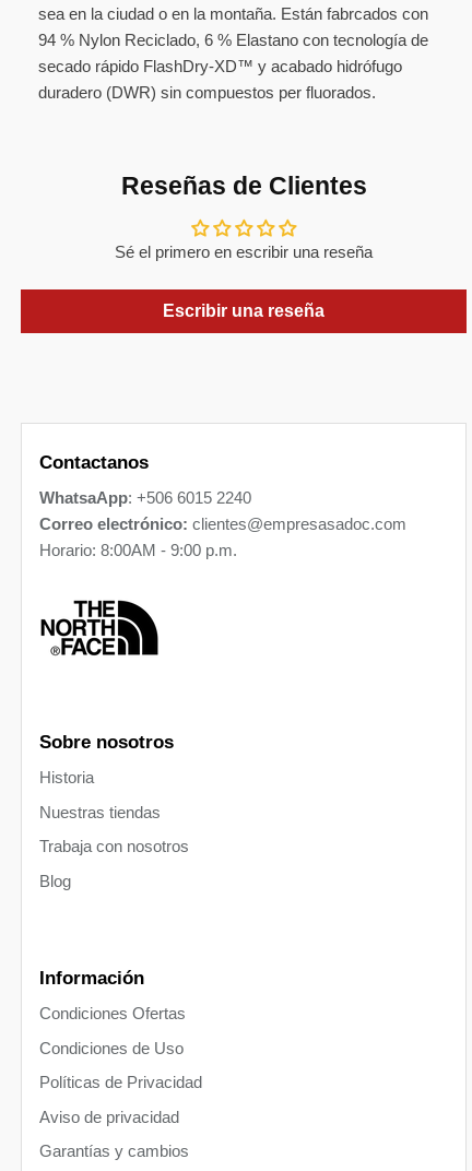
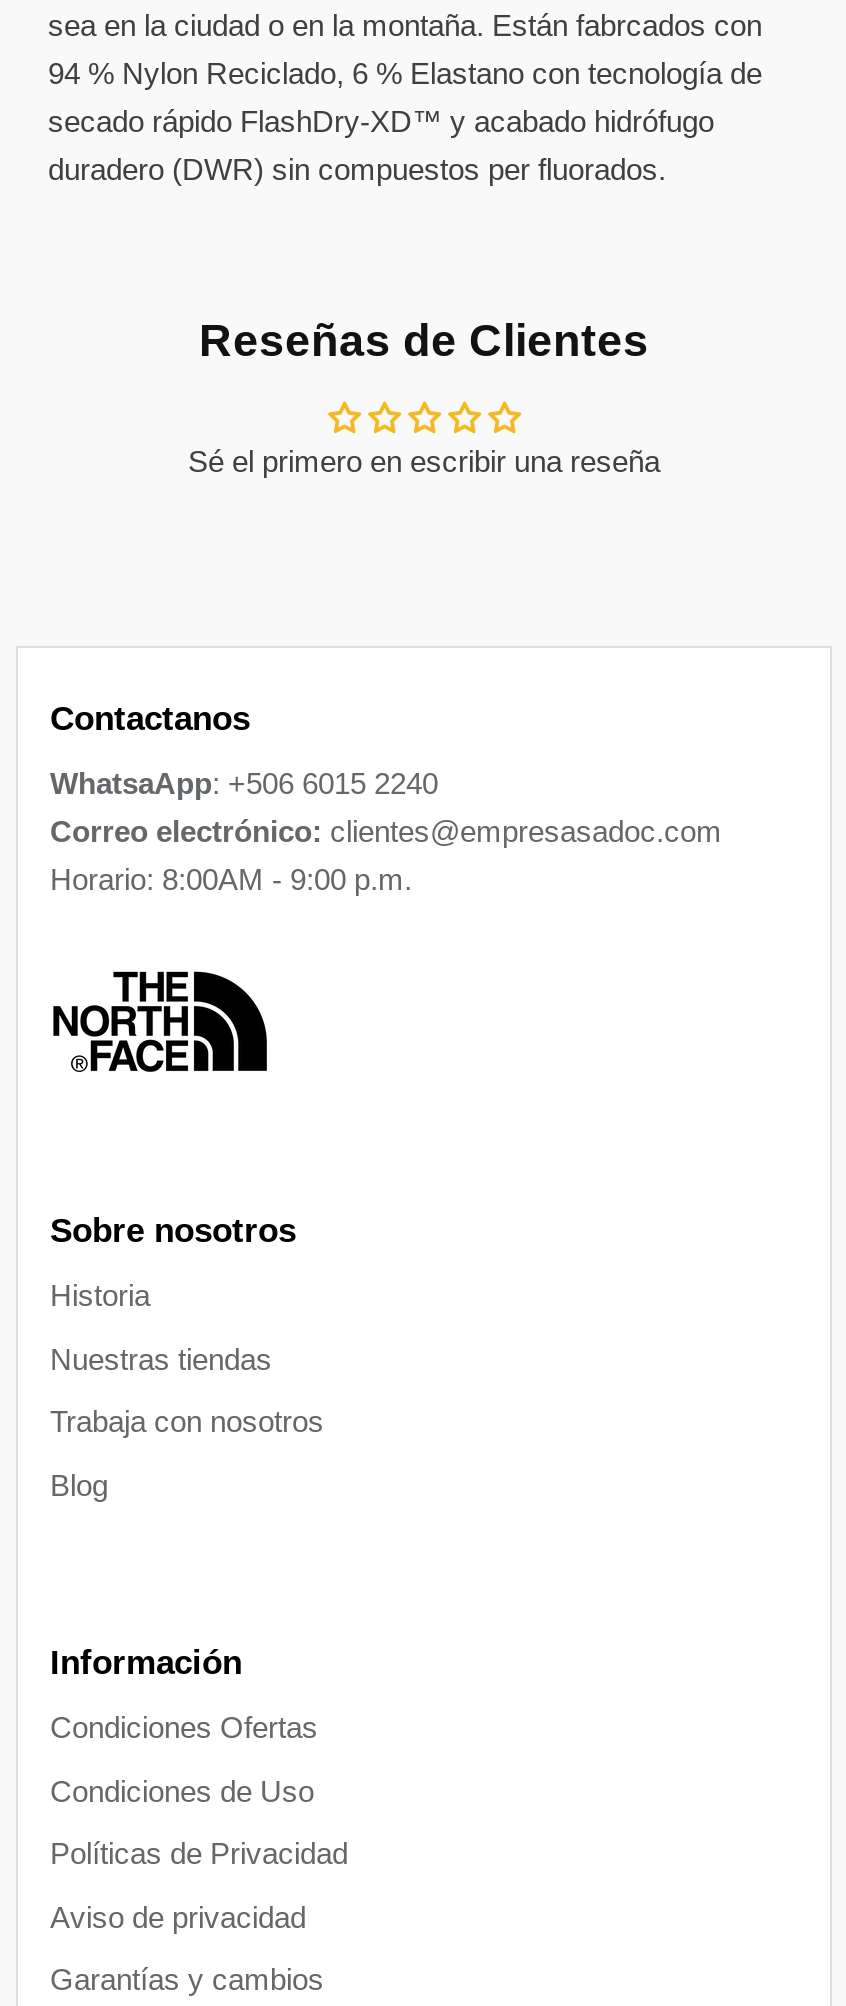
- Escribir una reseña
